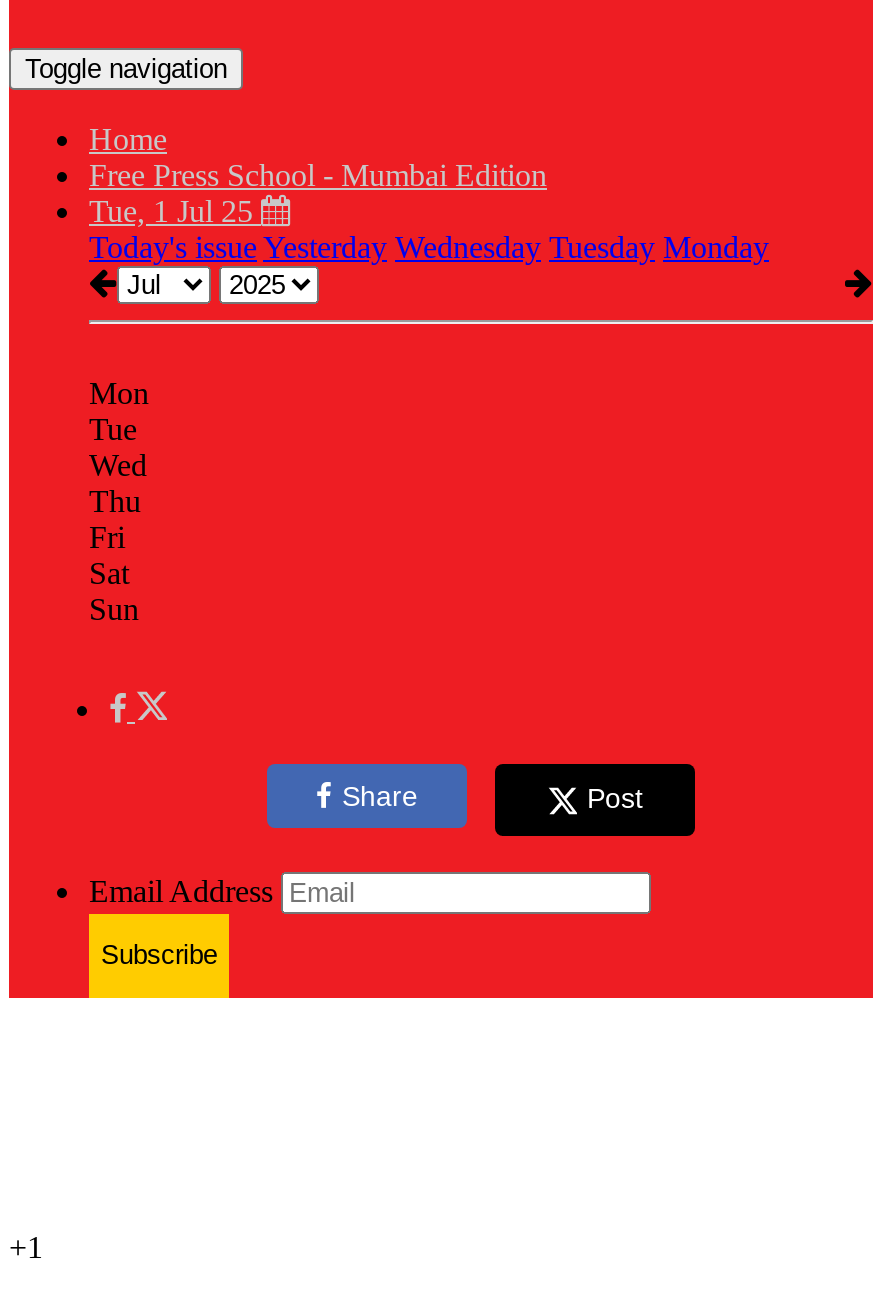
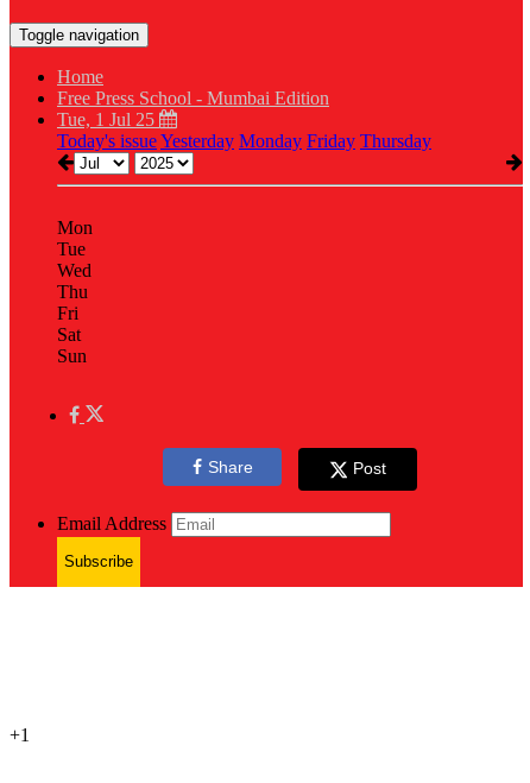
- Today's issue Yesterday Wednesday Tuesday Monday
+ Today's issue Yesterday Monday Friday Thursday
